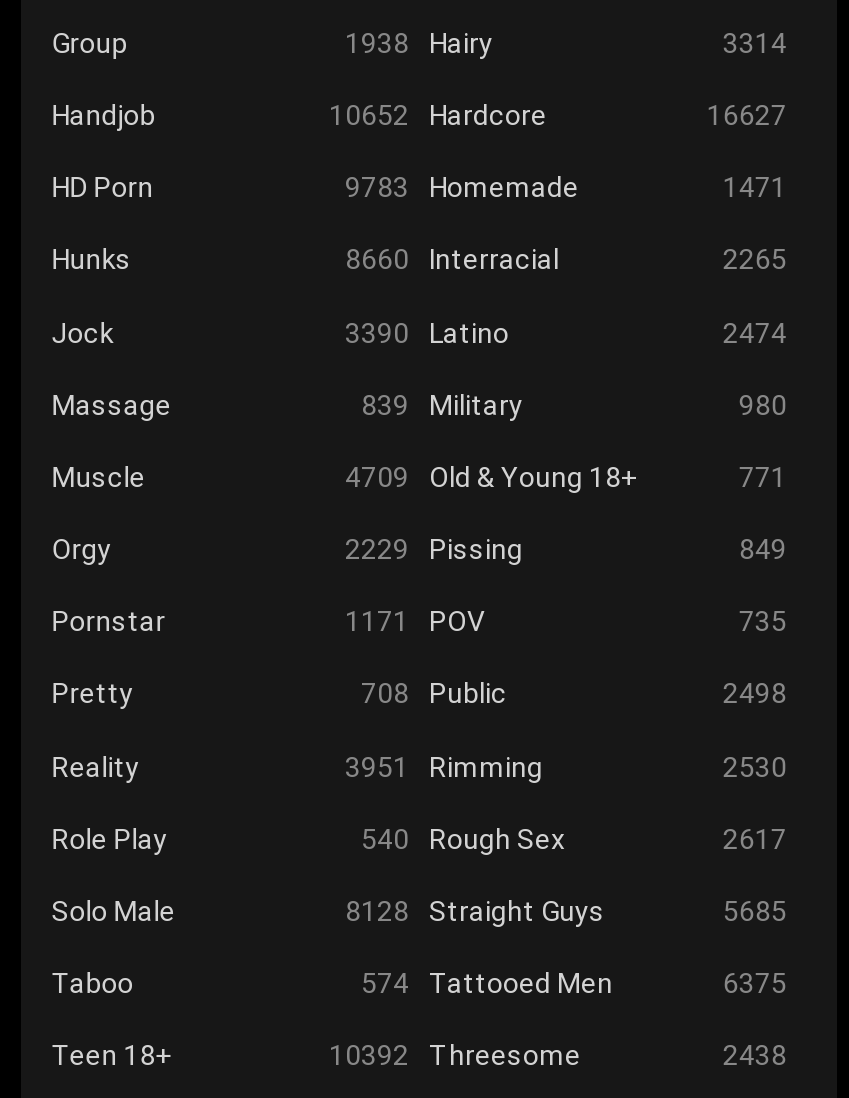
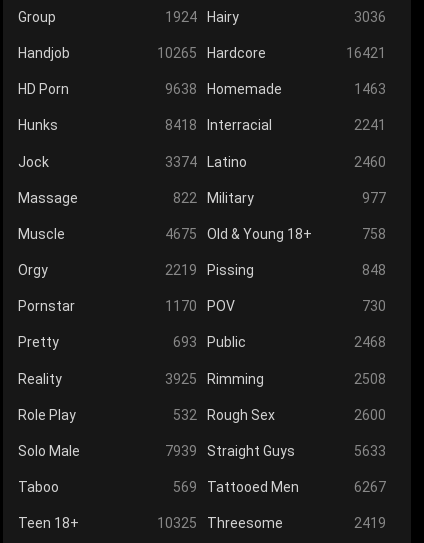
- 1938 Hairy
+ 1924 Hairy

- 3314
+ 3036

- 10652 Hardcore
+ 10265 Hardcore

- 16627
+ 16421

- 9783 Homemade
+ 9638 Homemade

- 1471
+ 1463

- 8660 Interracial
+ 8418 Interracial

- 2265
+ 2241

- 3390 Latino
+ 3374 Latino

- 2474
+ 2460

- 839 Military
+ 822 Military

- 980
+ 977

- 4709 Old & Young 18+
+ 4675 Old & Young 18+

- 771
+ 758

- 2229 Pissing
+ 2219 Pissing

- 849
+ 848

- 1171 POV
+ 1170 POV

- 735
+ 730

- 708 Public
+ 693 Public

- 2498
+ 2468

- 3951 Rimming
+ 3925 Rimming

- 2530
+ 2508

- 540 Rough Sex
+ 532 Rough Sex

- 2617
+ 2600

- 8128 Straight Guys
+ 7939 Straight Guys

- 5685
+ 5633

- 574 Tattooed Men
+ 569 Tattooed Men

- 6375
+ 6267

- 10392 Threesome
+ 10325 Threesome

- 2438
+ 2419
